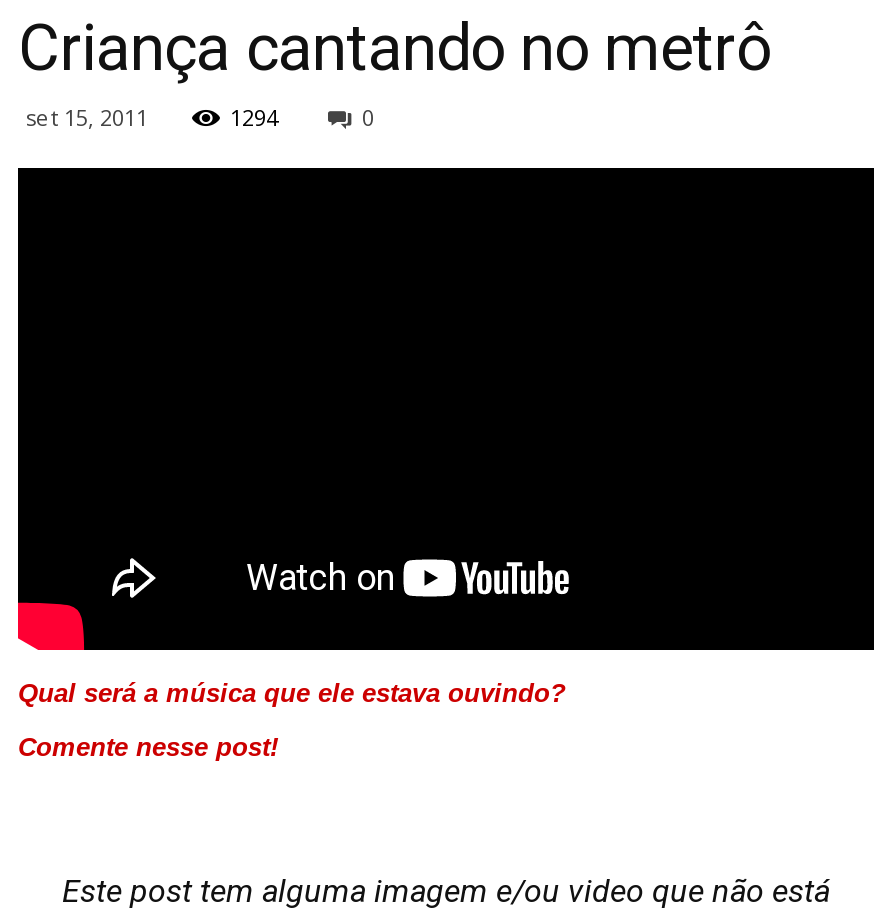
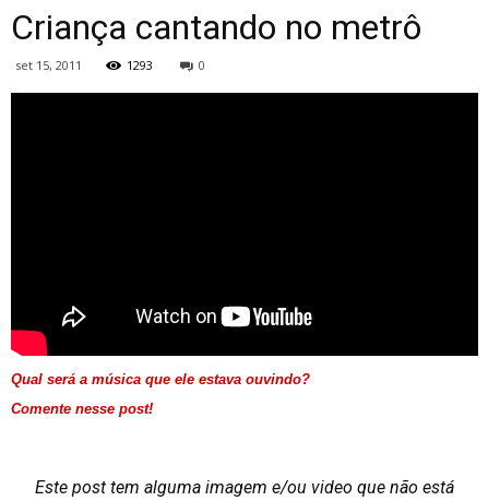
- 1294
+ 1293
